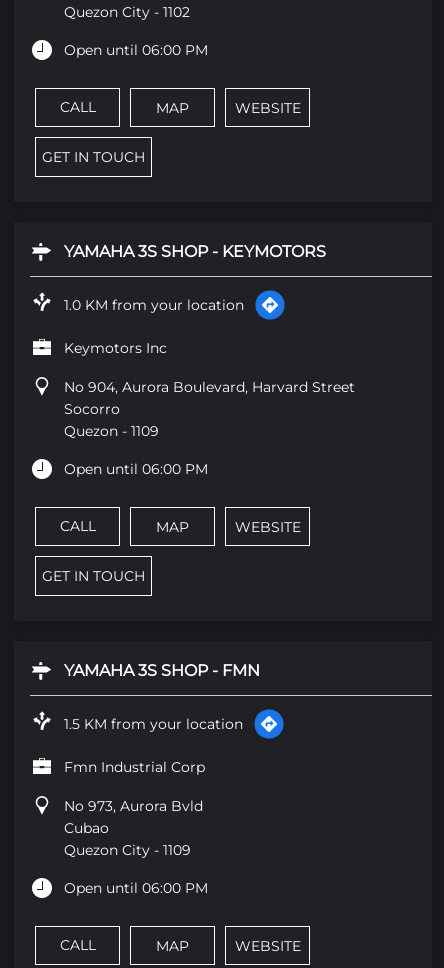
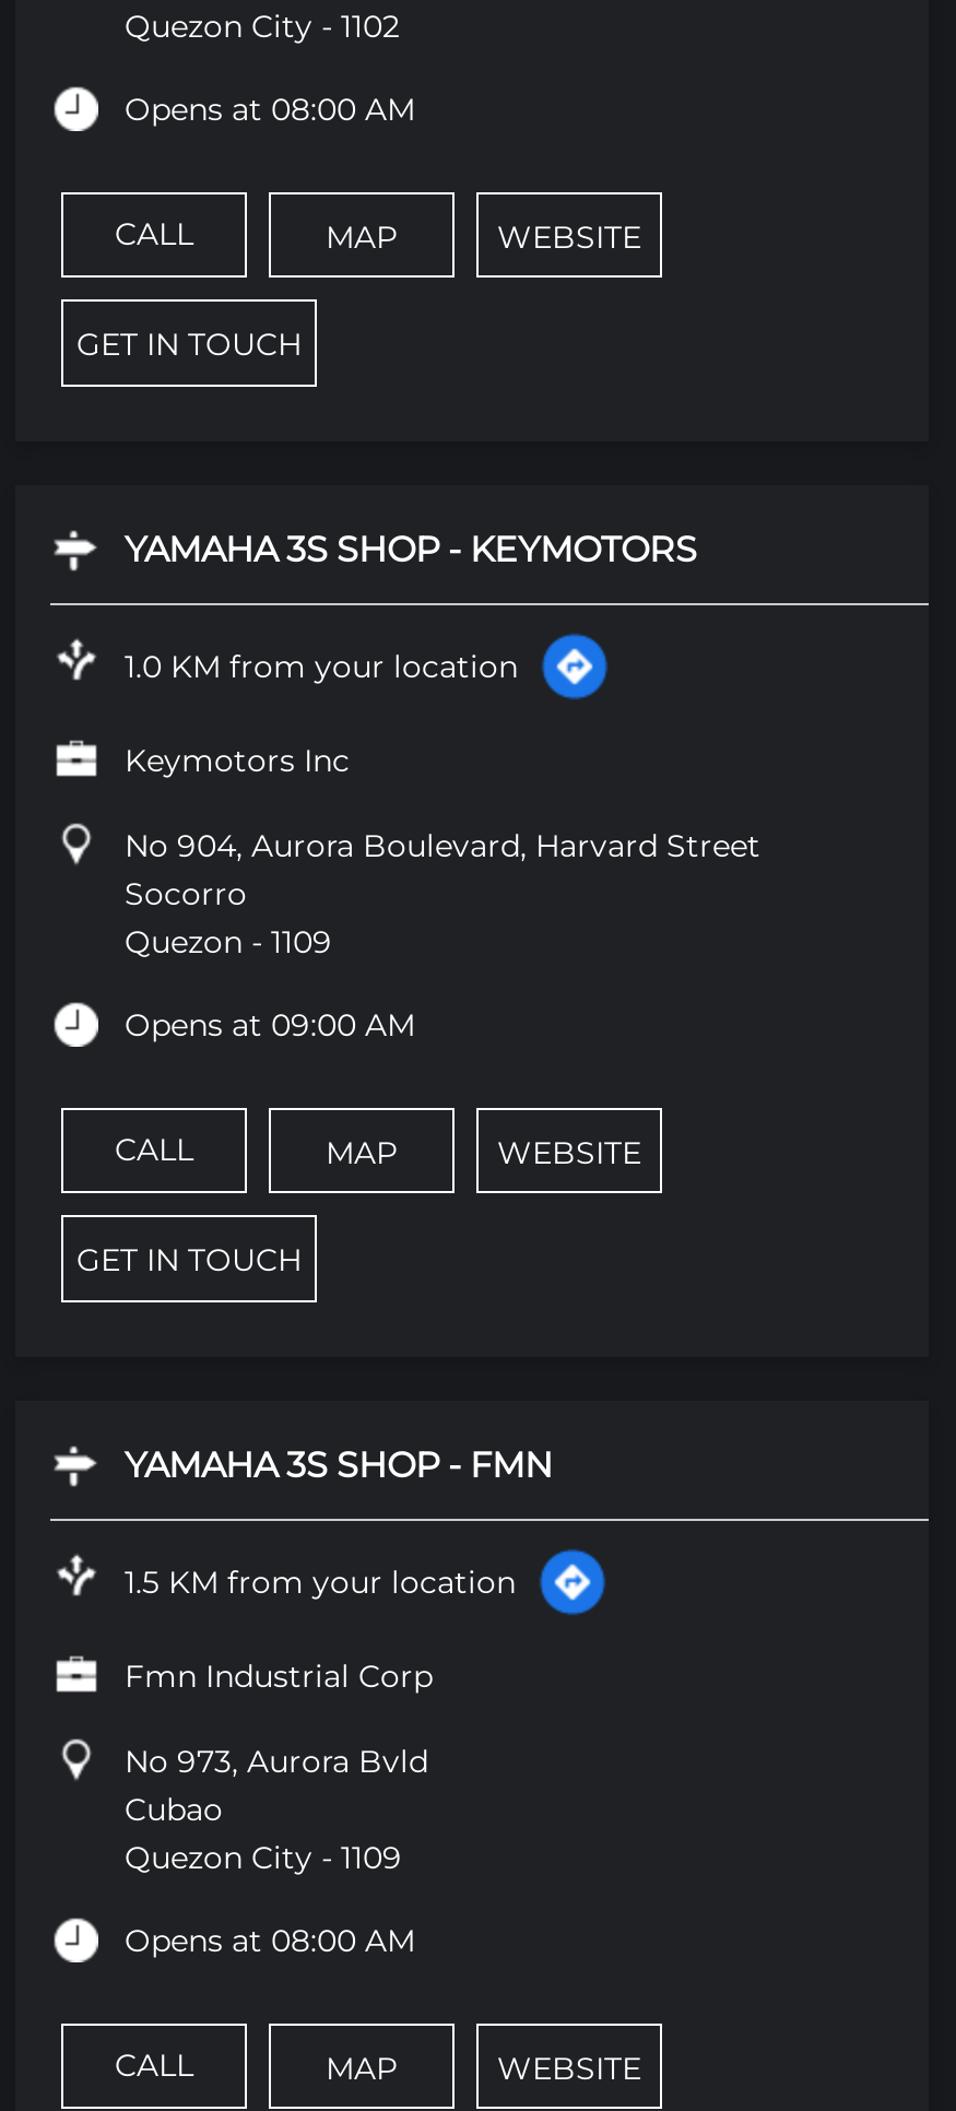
- Open until 06:00 PM
+ Opens at 08:00 AM

- Open until 06:00 PM
+ Opens at 09:00 AM

- Open until 06:00 PM
+ Opens at 08:00 AM
